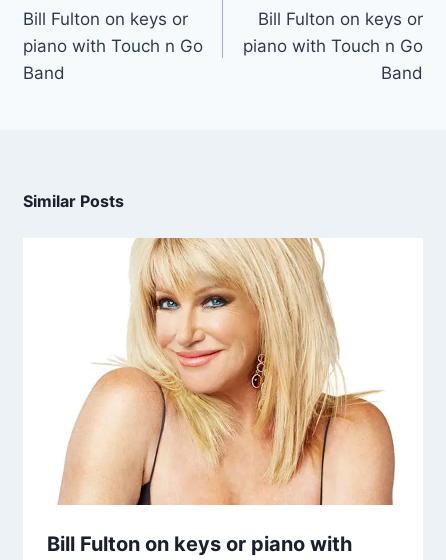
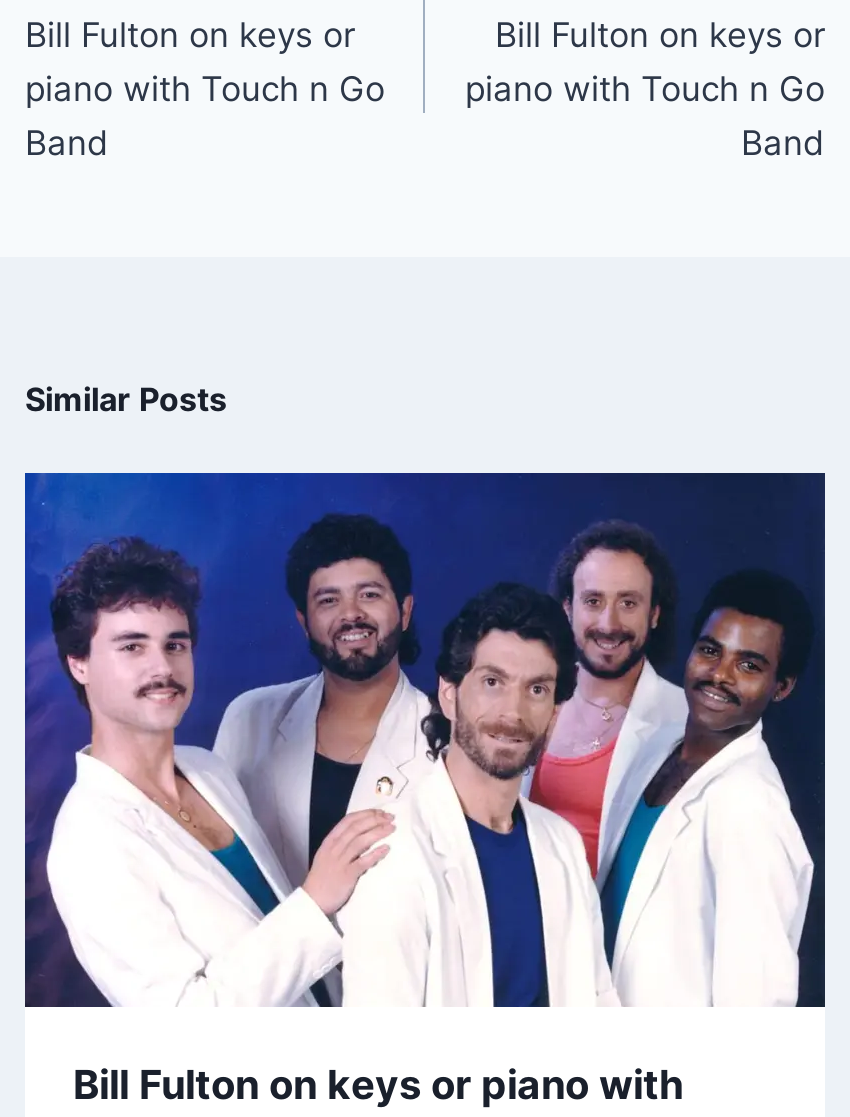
- [image]
+ [image]
